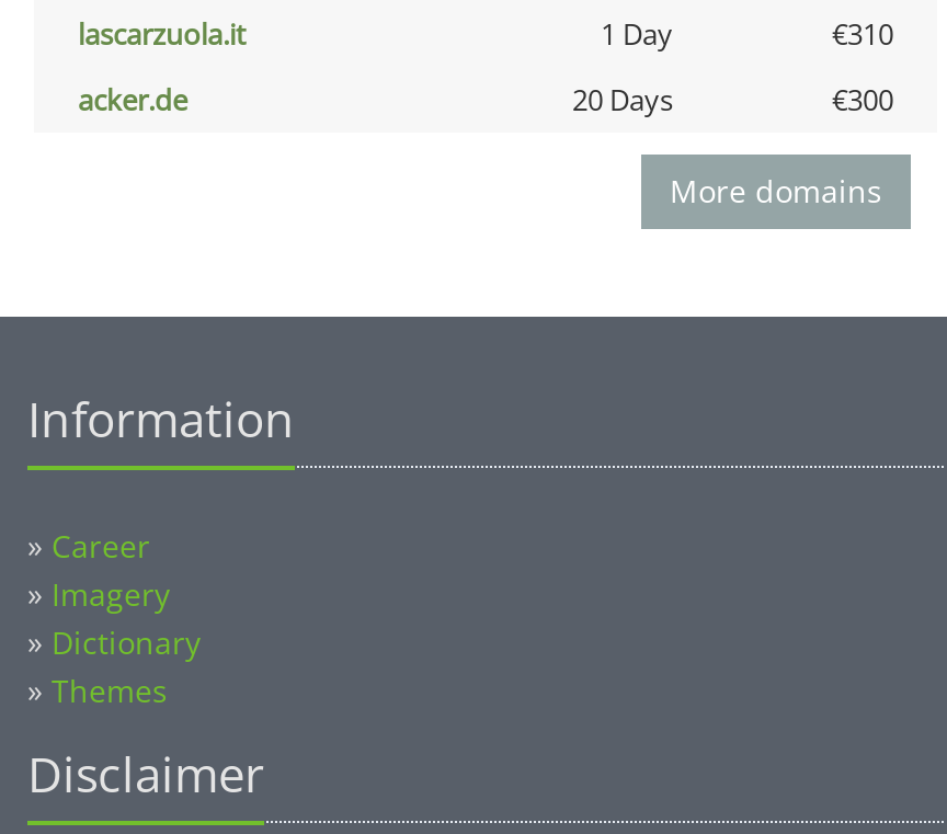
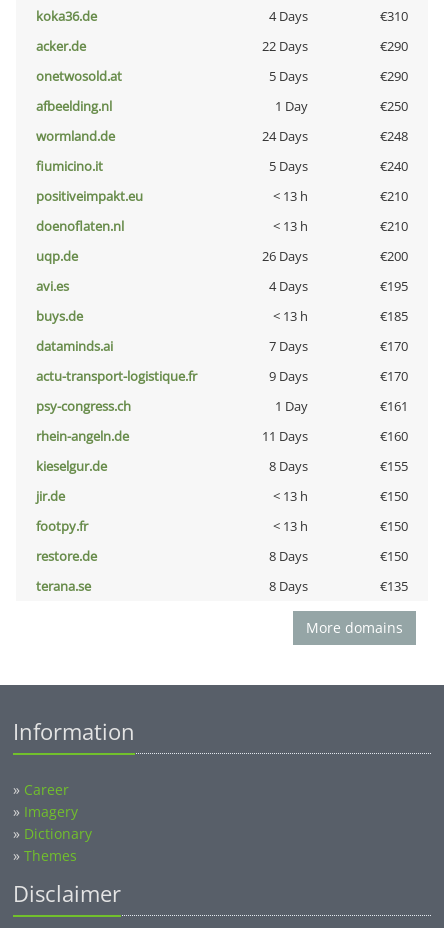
- lascarzuola.it
- 1 Day
+ koka36.de
+ 4 Days

- 20 Days
- €300
+ 22 Days
+ €290
+ onetwosold.at
+ 5 Days
+ €290
+ afbeelding.nl
+ 1 Day
+ €250
+ wormland.de
+ 24 Days
+ €248
+ fiumicino.it
+ 5 Days
+ €240
+ positiveimpakt.eu
+ < 13 h
+ €210
+ doenoflaten.nl
+ < 13 h
+ €210
+ uqp.de
+ 26 Days
+ €200
+ avi.es
+ 4 Days
+ €195
+ buys.de
+ < 13 h
+ €185
+ dataminds.ai
+ 7 Days
+ €170
+ actu-transport-logistique.fr
+ 9 Days
+ €170
+ psy-congress.ch
+ 1 Day
+ €161
+ rhein-angeln.de
+ 11 Days
+ €160
+ kieselgur.de
+ 8 Days
+ €155
+ jir.de
+ < 13 h
+ €150
+ footpy.fr
+ < 13 h
+ €150
+ restore.de
+ 8 Days
+ €150
+ terana.se
+ 8 Days
+ €135
